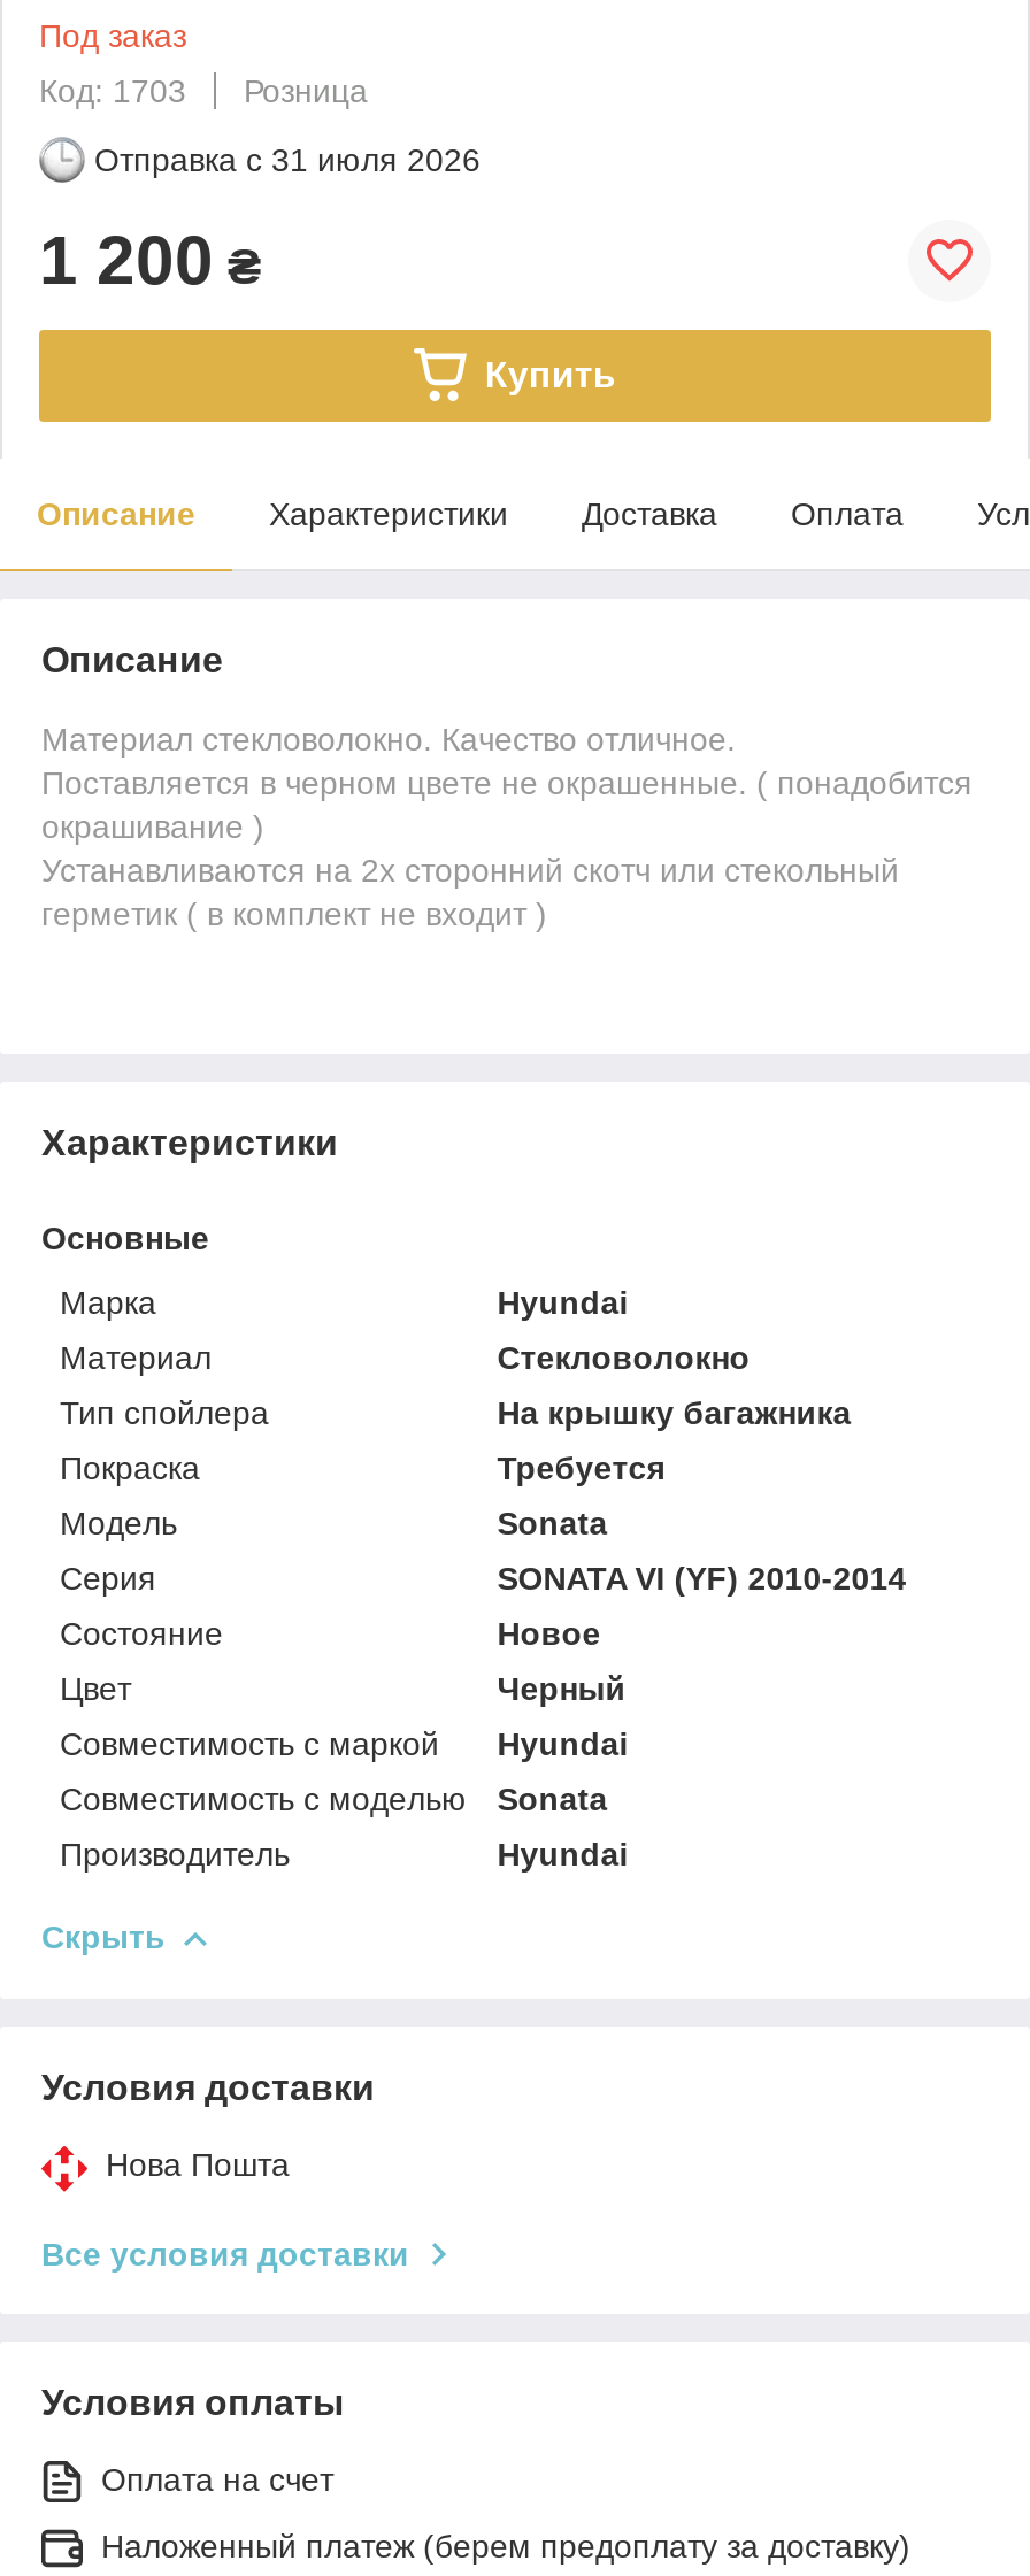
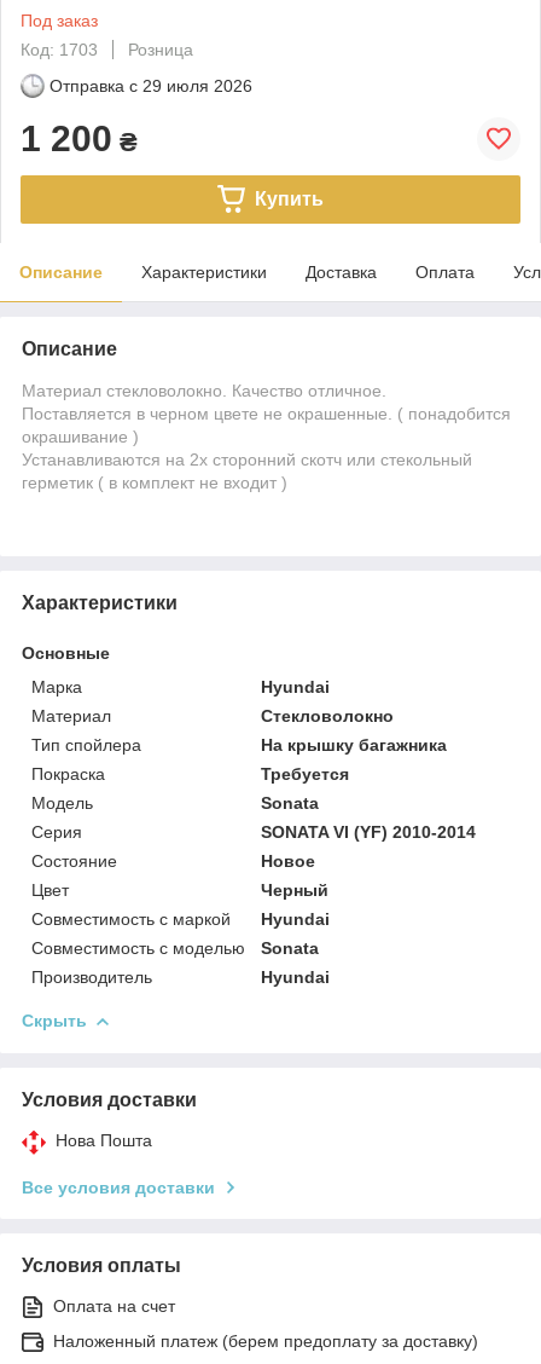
- Отправка с 31 июля 2026
+ Отправка с 29 июля 2026
